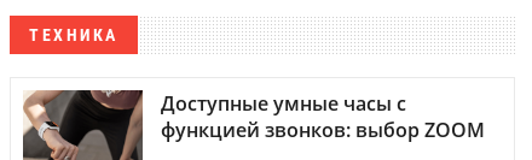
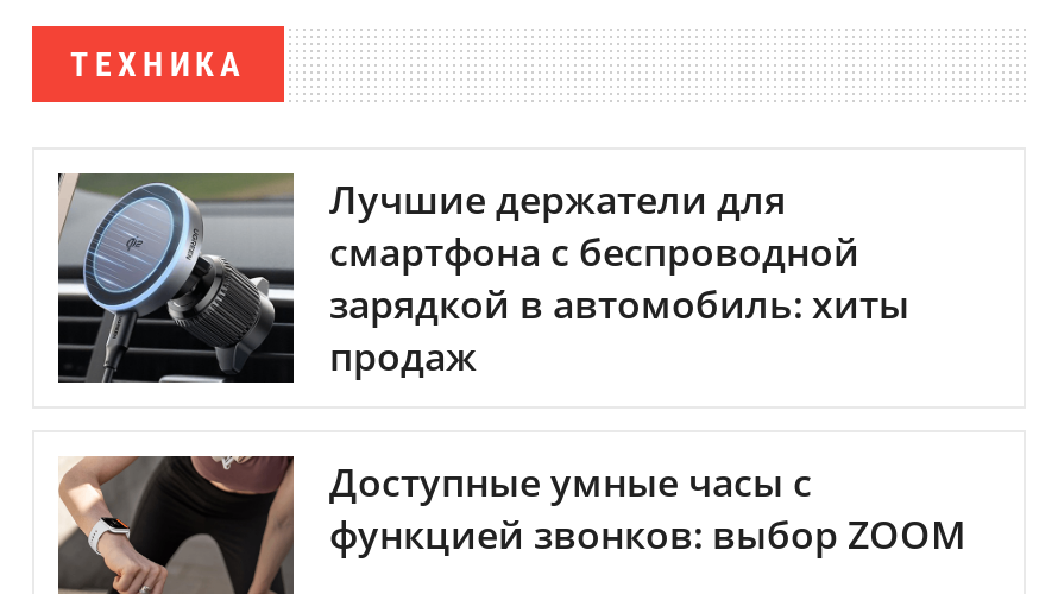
+ [image]
+ Лучшие держатели для
+ смартфона с беспроводной
+ зарядкой в автомобиль: хиты
+ продаж
